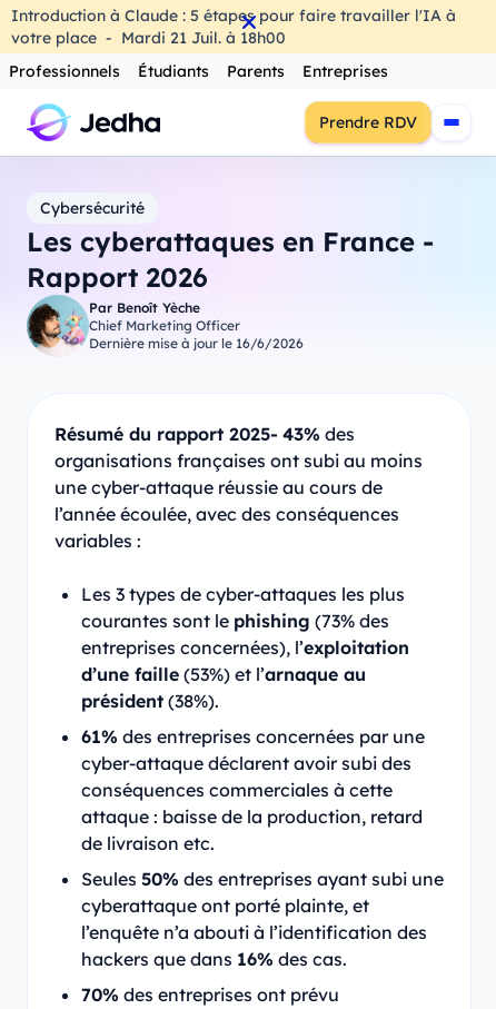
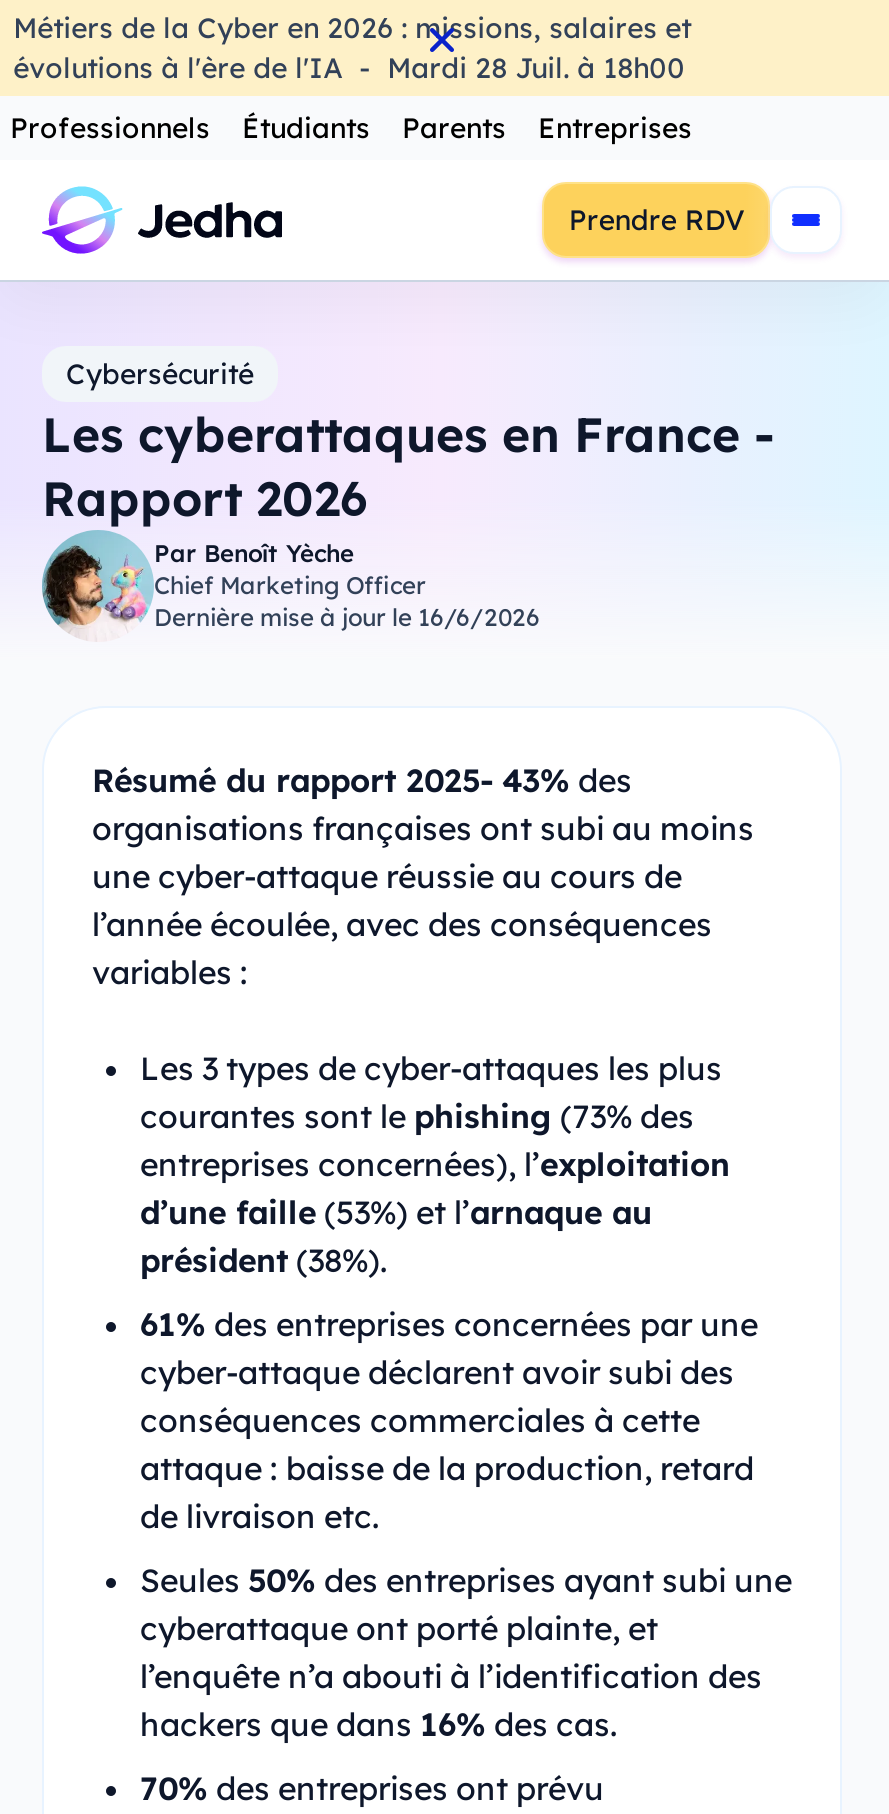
- Introduction à Claude : 5 étapes pour faire travailler l'IA à
- votre place - Mardi 21 Juil. à 18h00
+ Métiers de la Cyber en 2026 : missions, salaires et
+ évolutions à l'ère de l'IA - Mardi 28 Juil. à 18h00
